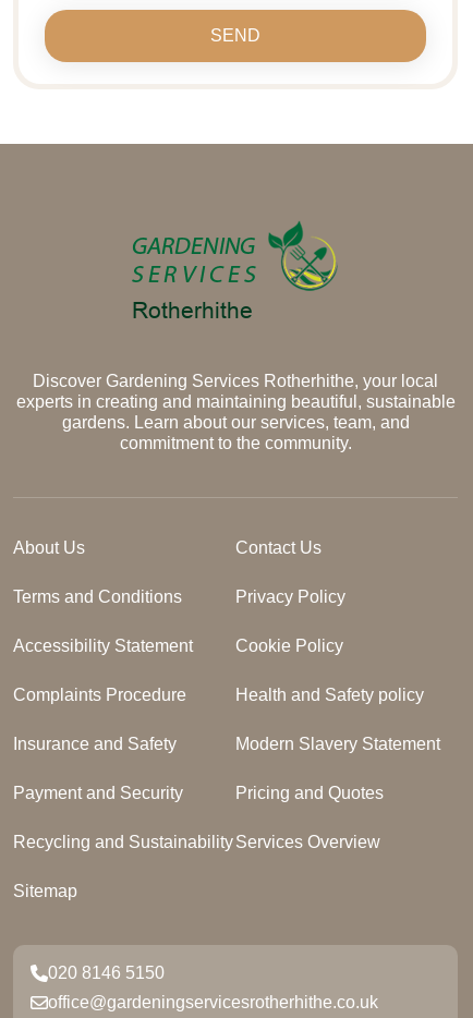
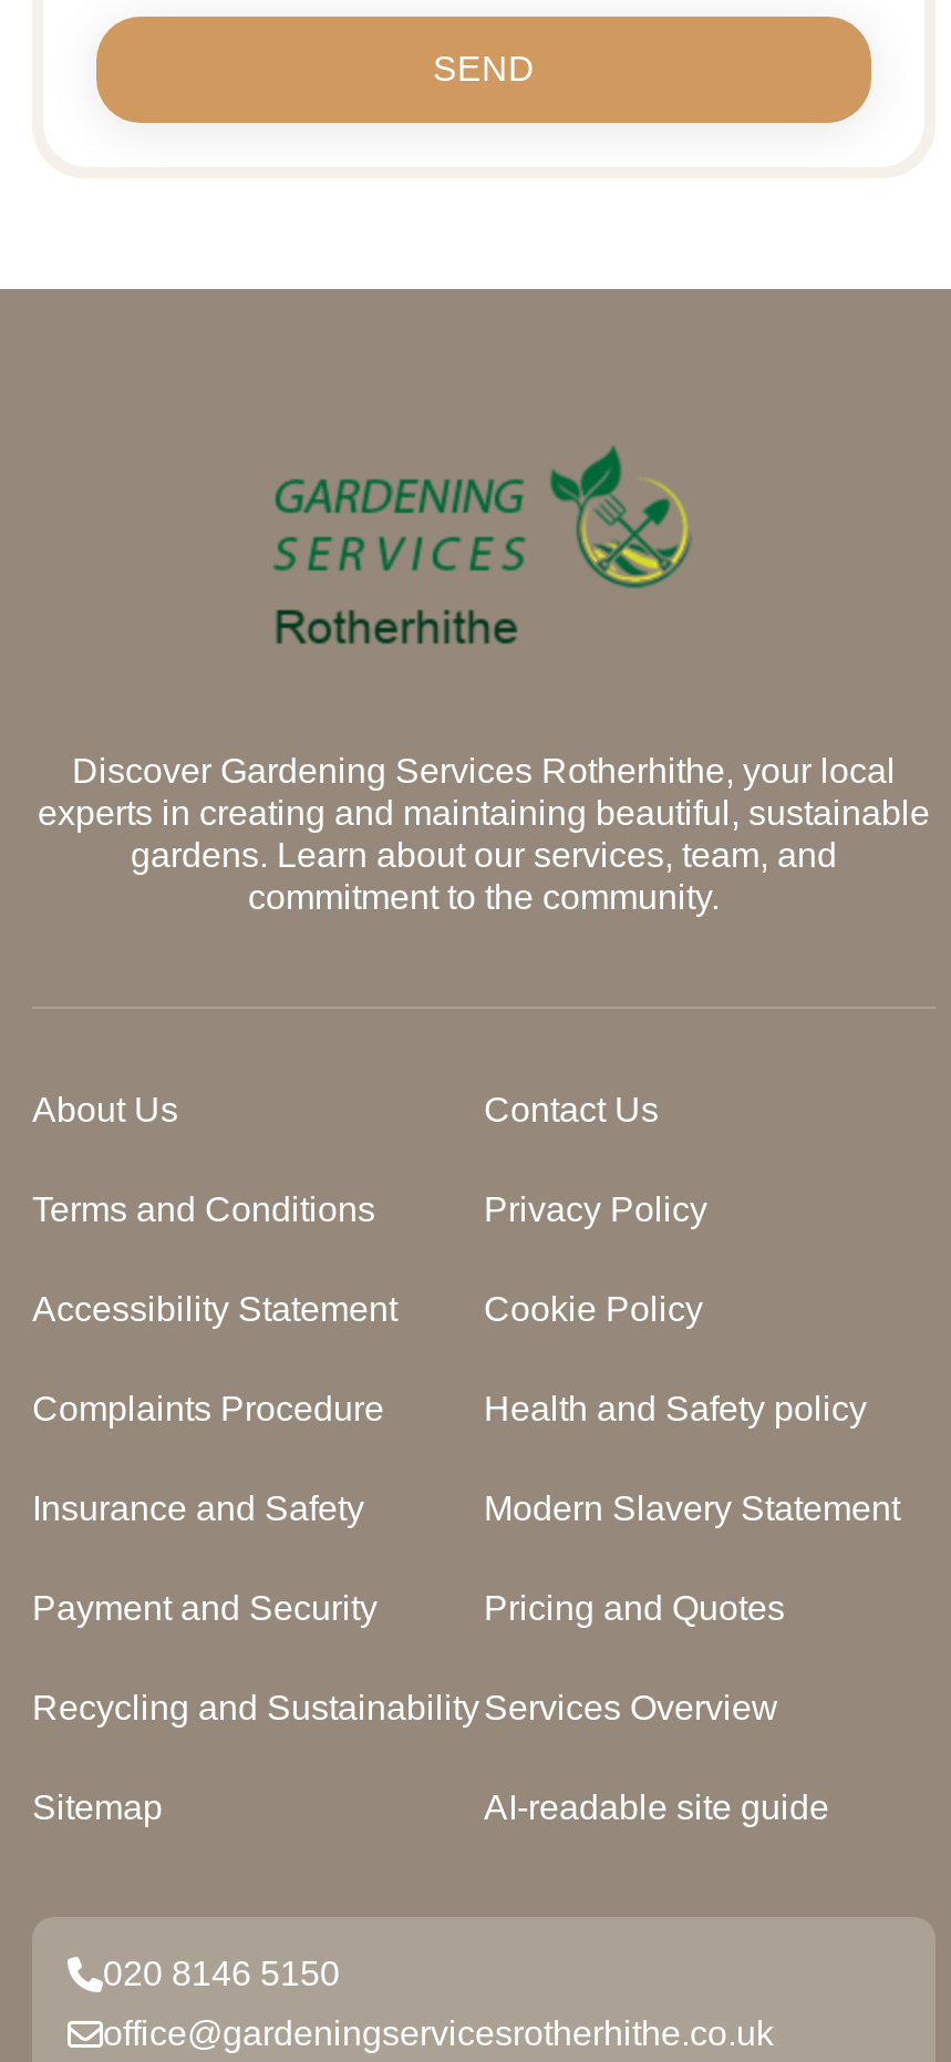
+ AI-readable site guide
